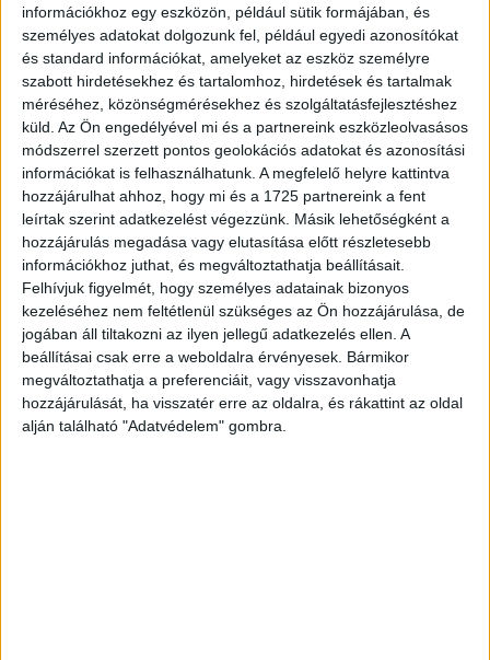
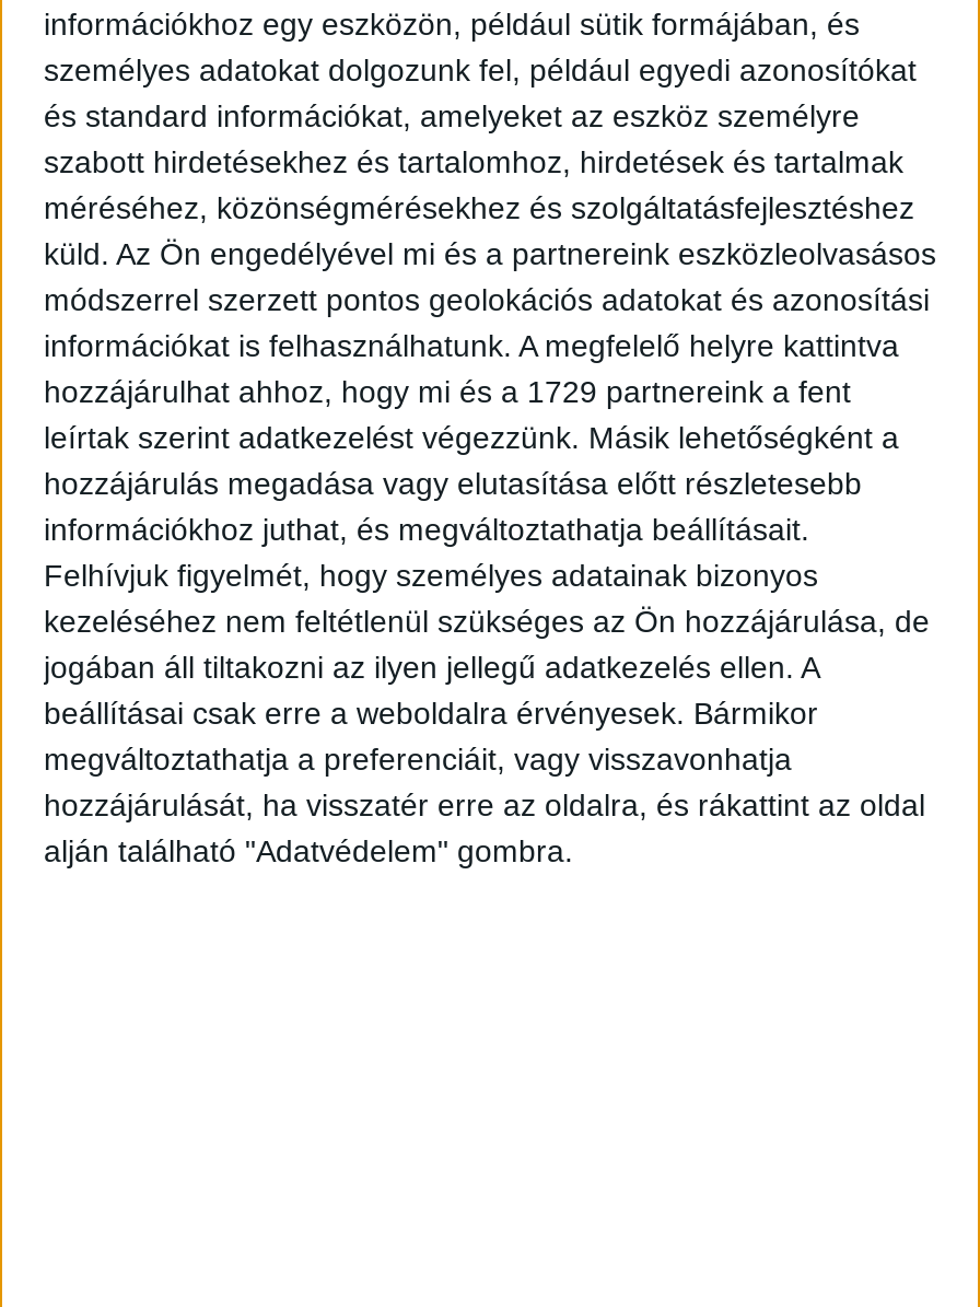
- hozzájárulhat ahhoz, hogy mi és a 1725 partnereink a fent
+ hozzájárulhat ahhoz, hogy mi és a 1729 partnereink a fent
